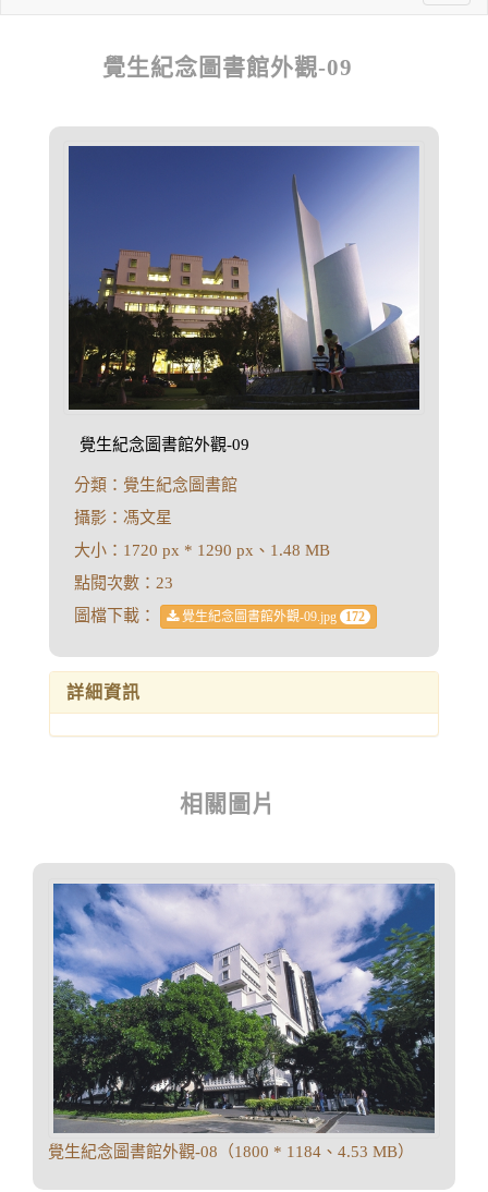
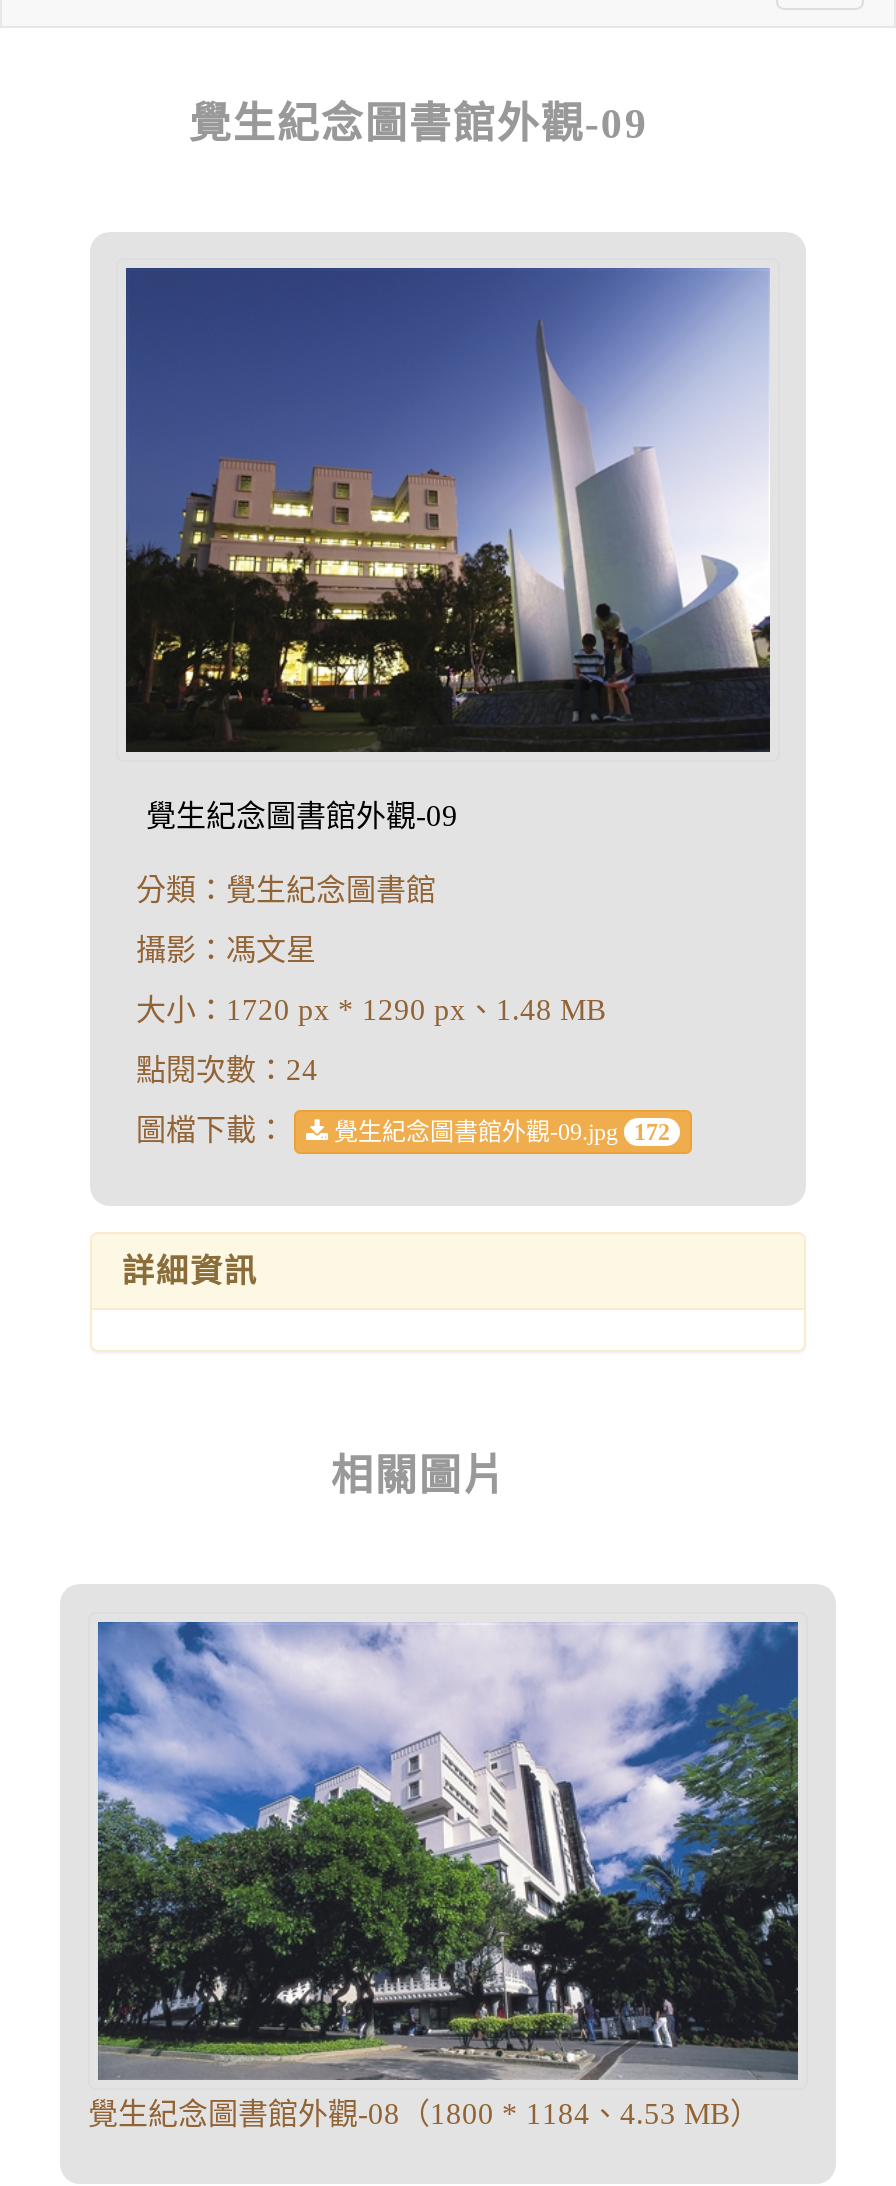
- 點閱次數：23
+ 點閱次數：24
